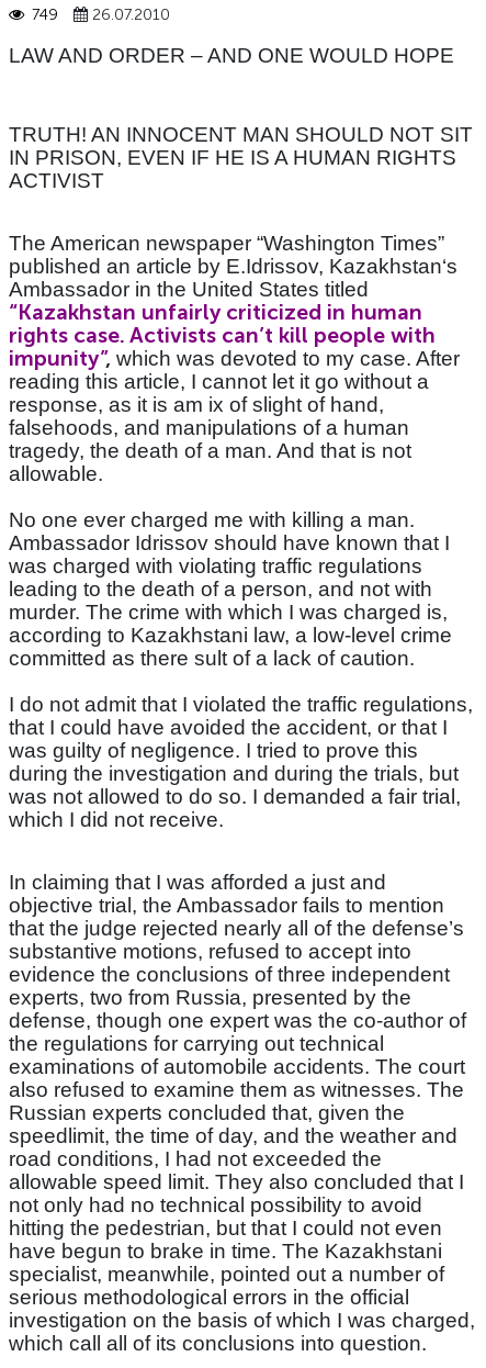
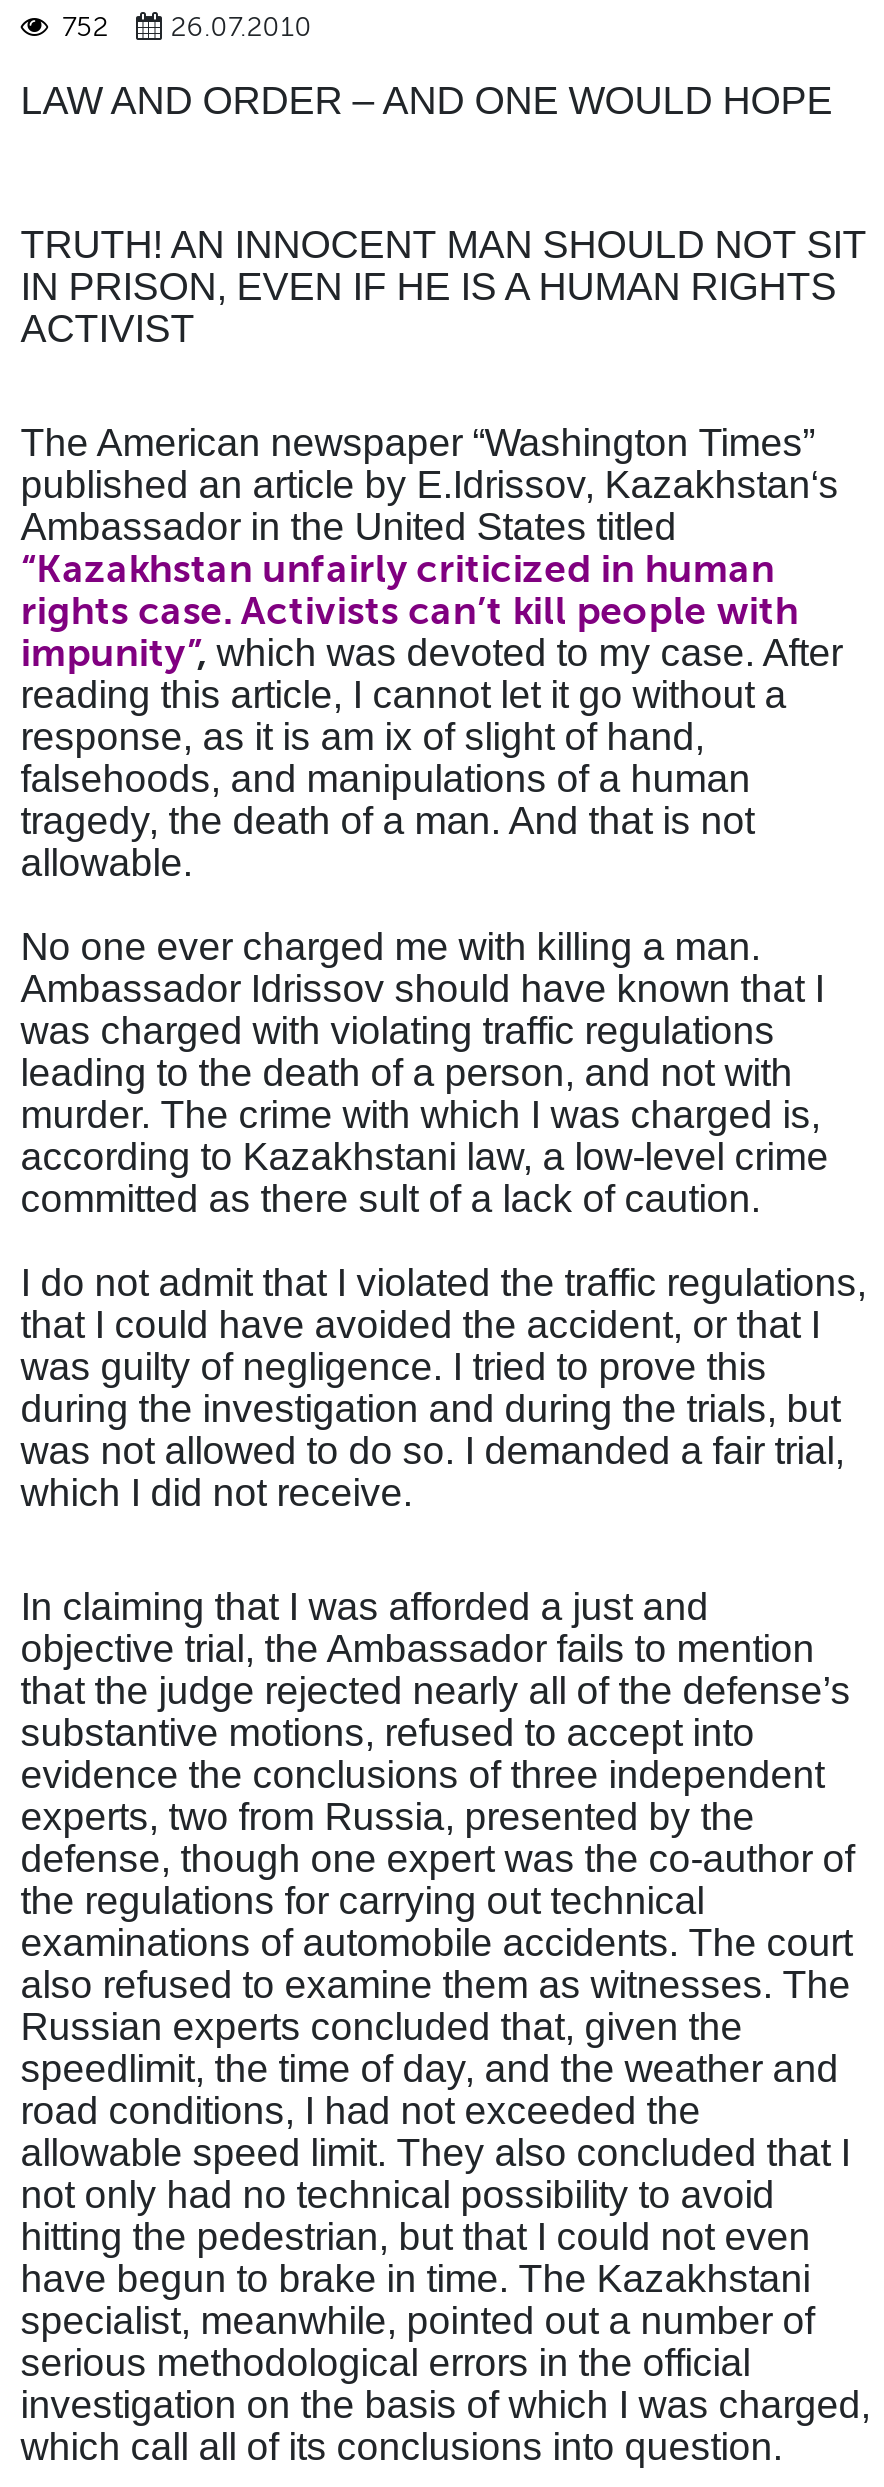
- 749 26.07.2010
+ 752 26.07.2010
